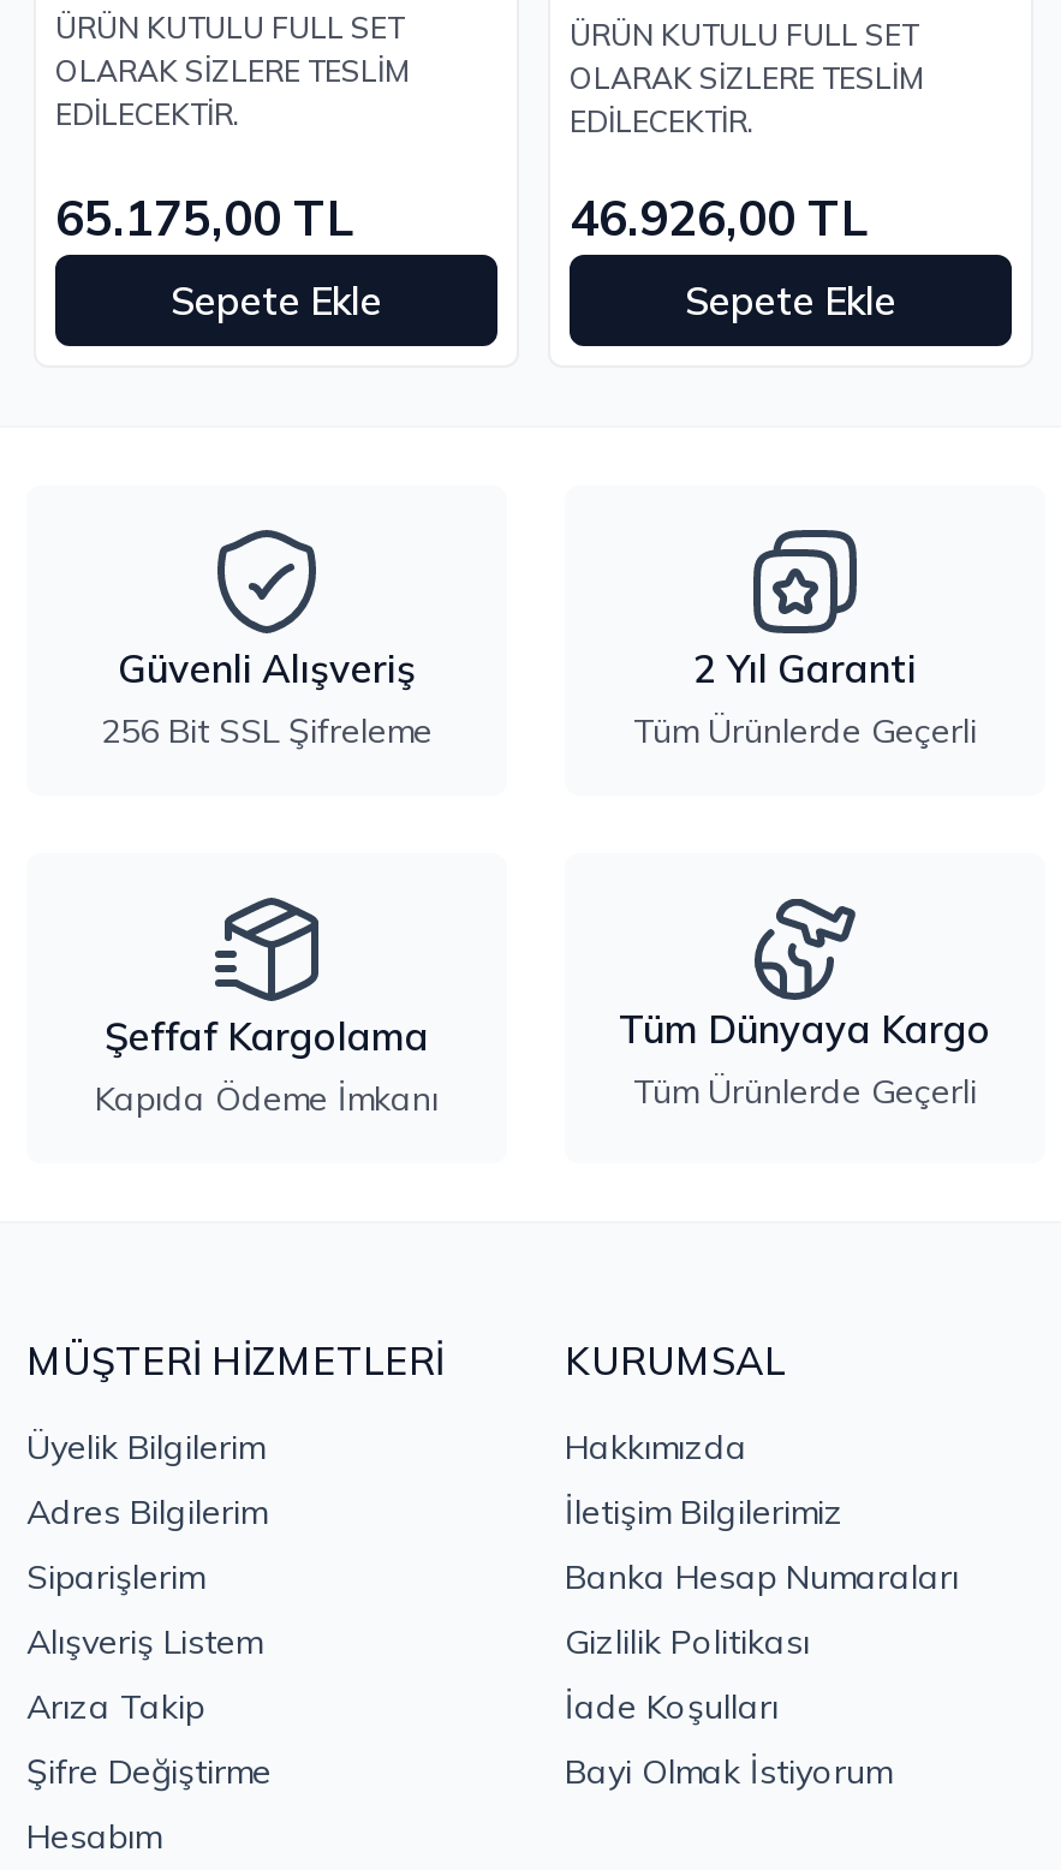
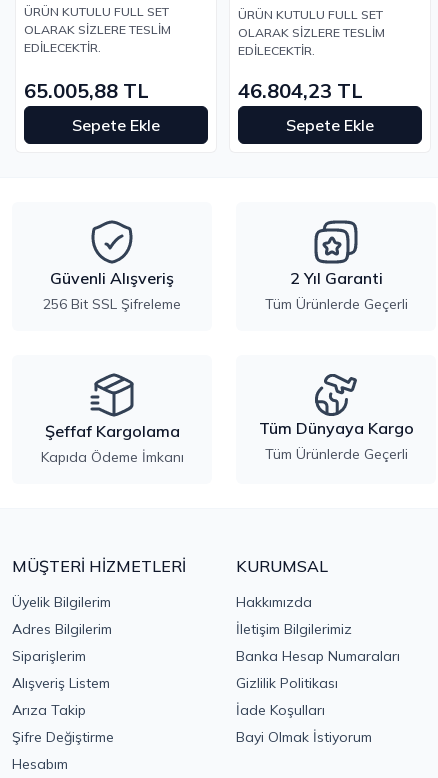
- 65.175,00 TL
+ 65.005,88 TL

- 46.926,00 TL
+ 46.804,23 TL
